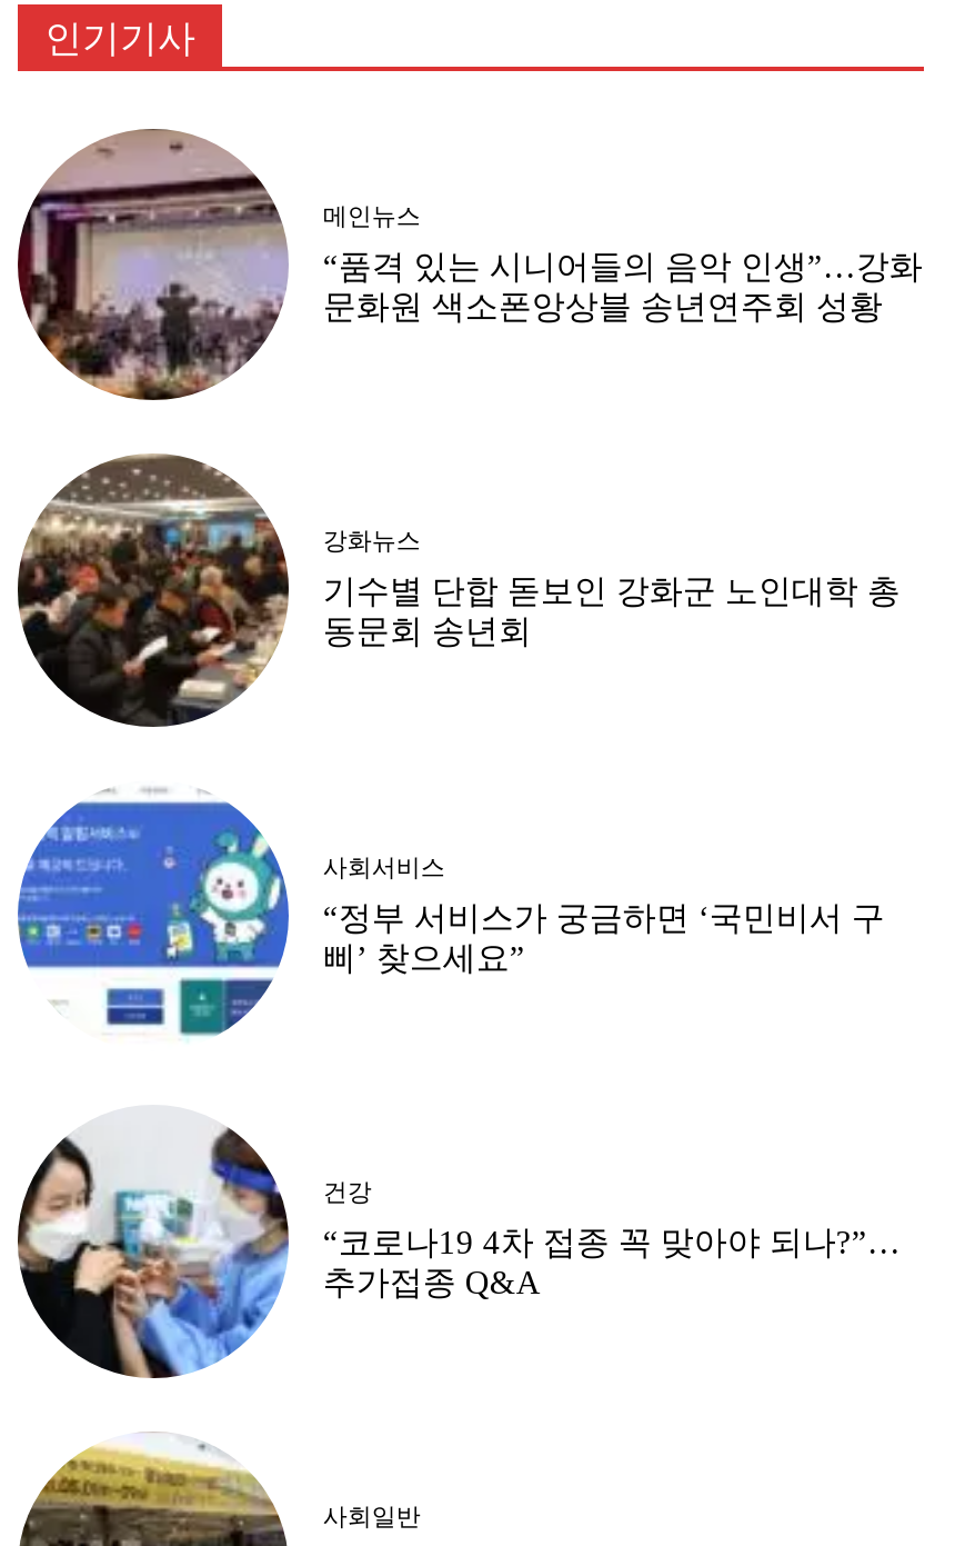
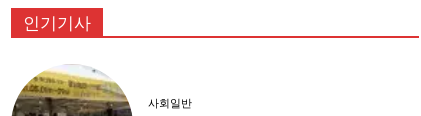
- [image]
- 메인뉴스
- “품격 있는 시니어들의 음악 인생”…강화
- 문화원 색소폰앙상블 송년연주회 성황

- [image]
- 강화뉴스
- 기수별 단합 돋보인 강화군 노인대학 총
- 동문회 송년회

- [image]
- 사회서비스
- “정부 서비스가 궁금하면 ‘국민비서 구
- 삐’ 찾으세요”

- [image]
- 건강
- “코로나19 4차 접종 꼭 맞아야 되나?”…
- 추가접종 Q&A
